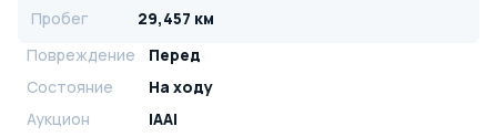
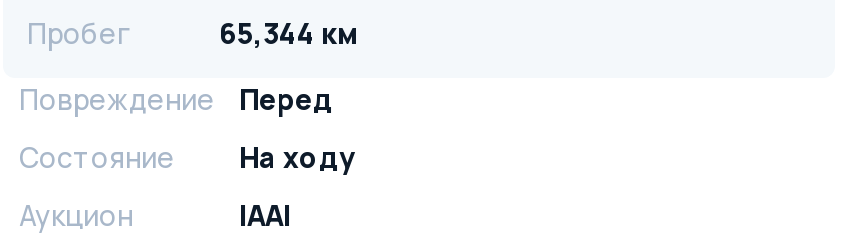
- 29,457 км
+ 65,344 км
